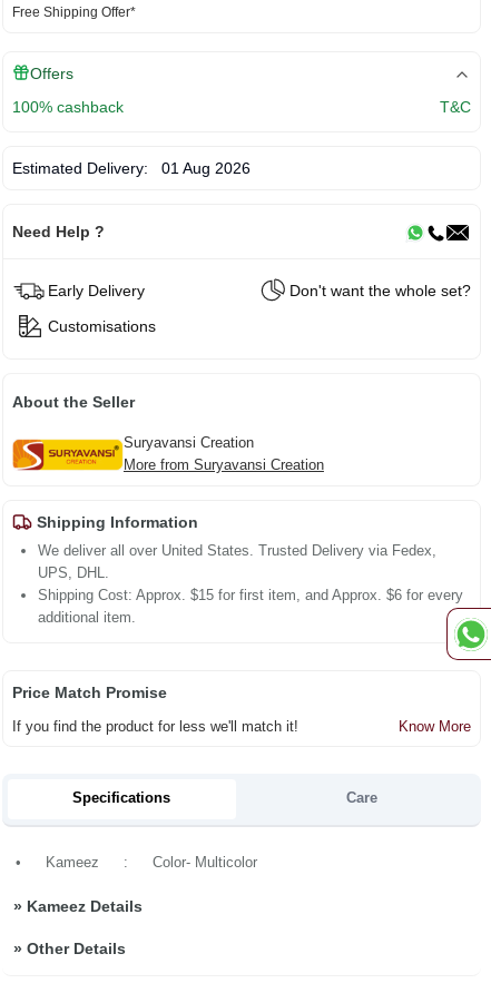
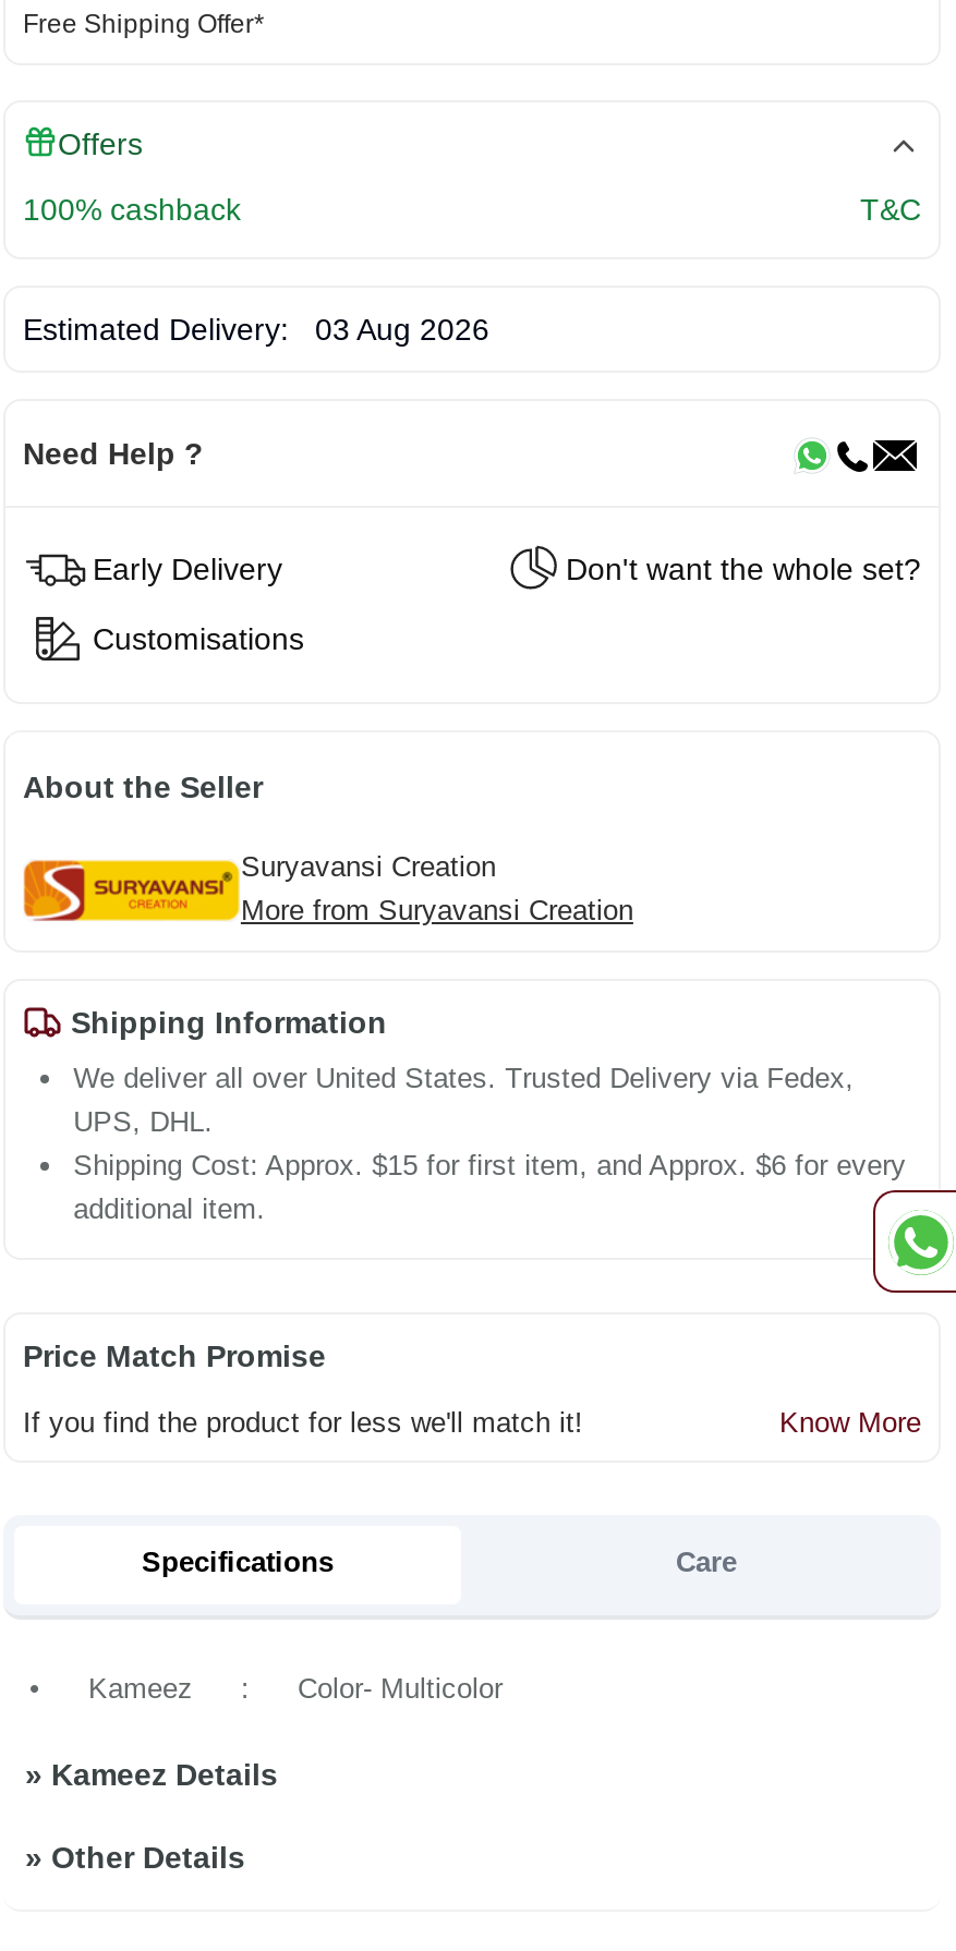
- Estimated Delivery: 01 Aug 2026
+ Estimated Delivery: 03 Aug 2026
